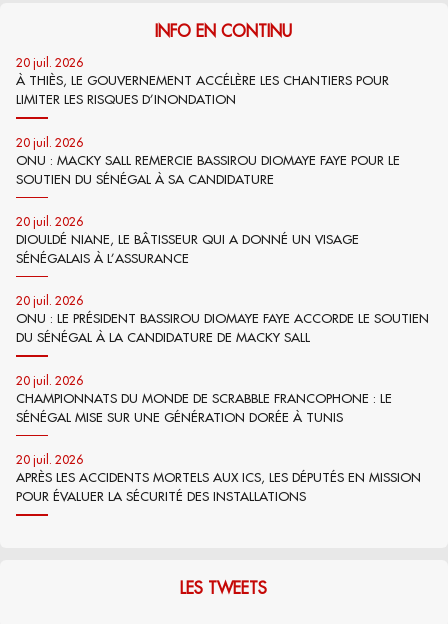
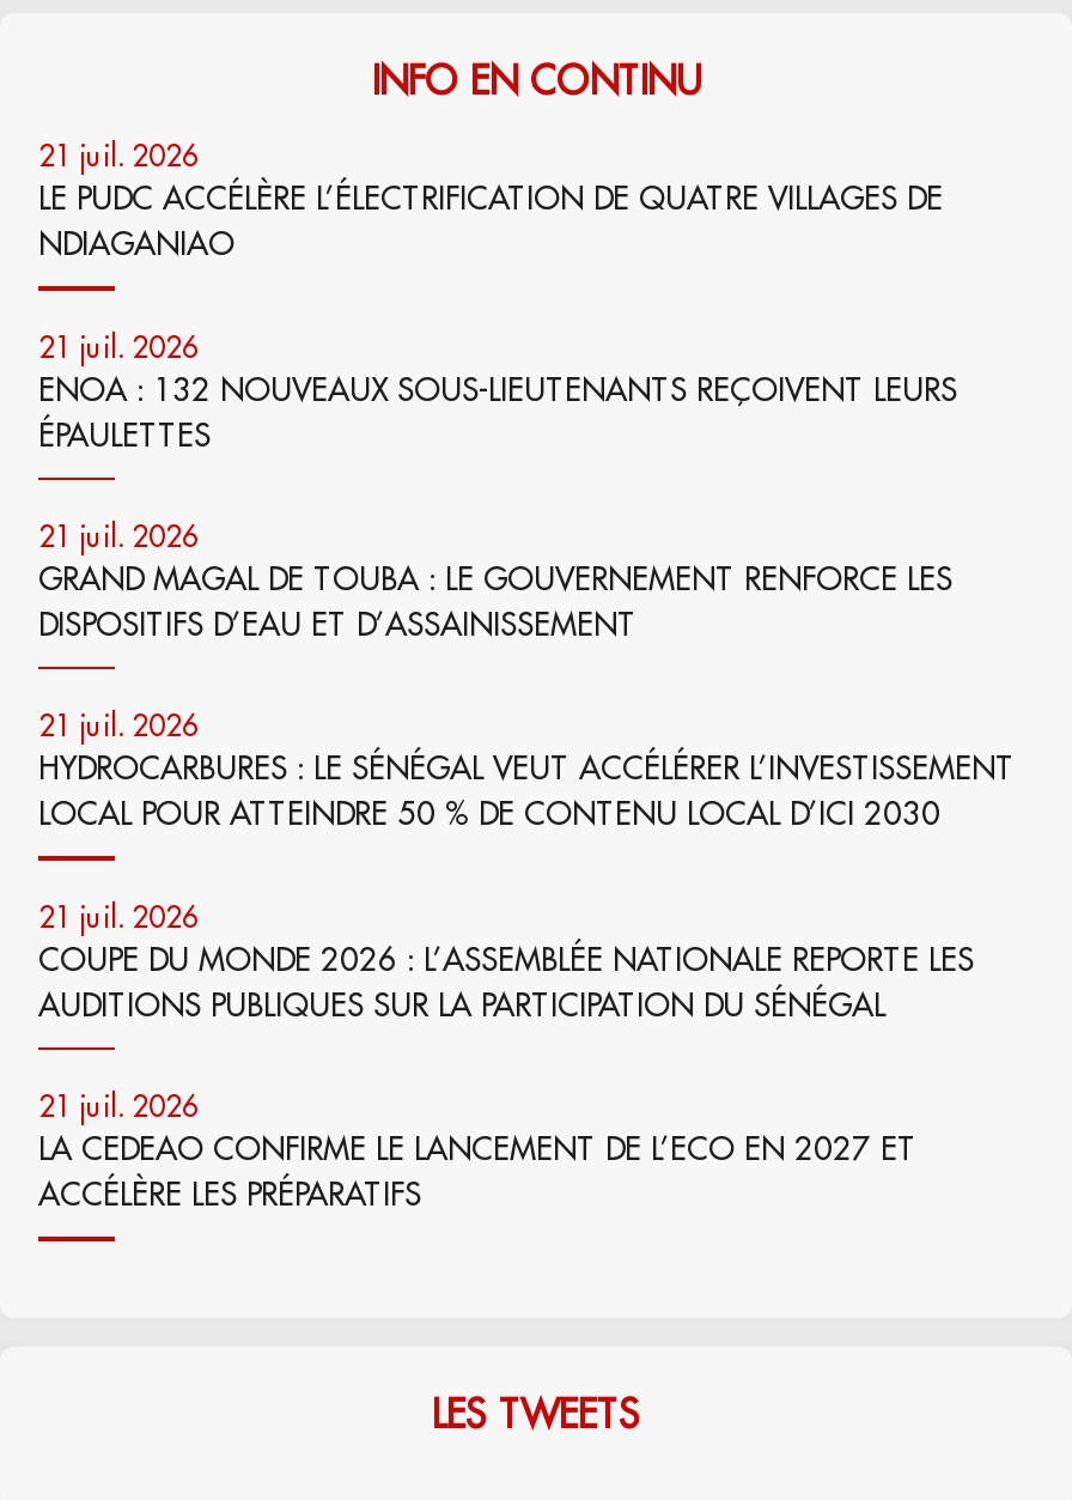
- 20 juil. 2026
- À THIÈS, LE GOUVERNEMENT ACCÉLÈRE LES CHANTIERS POUR
- LIMITER LES RISQUES D’INONDATION
+ 21 juil. 2026
+ LE PUDC ACCÉLÈRE L’ÉLECTRIFICATION DE QUATRE VILLAGES DE
+ NDIAGANIAO

- 20 juil. 2026
- ONU : MACKY SALL REMERCIE BASSIROU DIOMAYE FAYE POUR LE
- SOUTIEN DU SÉNÉGAL À SA CANDIDATURE
+ 21 juil. 2026
+ ENOA : 132 NOUVEAUX SOUS-LIEUTENANTS REÇOIVENT LEURS
+ ÉPAULETTES

- 20 juil. 2026
- DIOULDÉ NIANE, LE BÂTISSEUR QUI A DONNÉ UN VISAGE
- SÉNÉGALAIS À L’ASSURANCE
+ 21 juil. 2026
+ GRAND MAGAL DE TOUBA : LE GOUVERNEMENT RENFORCE LES
+ DISPOSITIFS D’EAU ET D’ASSAINISSEMENT

- 20 juil. 2026
- ONU : LE PRÉSIDENT BASSIROU DIOMAYE FAYE ACCORDE LE SOUTIEN
- DU SÉNÉGAL À LA CANDIDATURE DE MACKY SALL
+ 21 juil. 2026
+ HYDROCARBURES : LE SÉNÉGAL VEUT ACCÉLÉRER L’INVESTISSEMENT
+ LOCAL POUR ATTEINDRE 50 % DE CONTENU LOCAL D’ICI 2030

- 20 juil. 2026
- CHAMPIONNATS DU MONDE DE SCRABBLE FRANCOPHONE : LE
- SÉNÉGAL MISE SUR UNE GÉNÉRATION DORÉE À TUNIS
+ 21 juil. 2026
+ COUPE DU MONDE 2026 : L’ASSEMBLÉE NATIONALE REPORTE LES
+ AUDITIONS PUBLIQUES SUR LA PARTICIPATION DU SÉNÉGAL

- 20 juil. 2026
- APRÈS LES ACCIDENTS MORTELS AUX ICS, LES DÉPUTÉS EN MISSION
- POUR ÉVALUER LA SÉCURITÉ DES INSTALLATIONS
+ 21 juil. 2026
+ LA CEDEAO CONFIRME LE LANCEMENT DE L’ECO EN 2027 ET
+ ACCÉLÈRE LES PRÉPARATIFS
